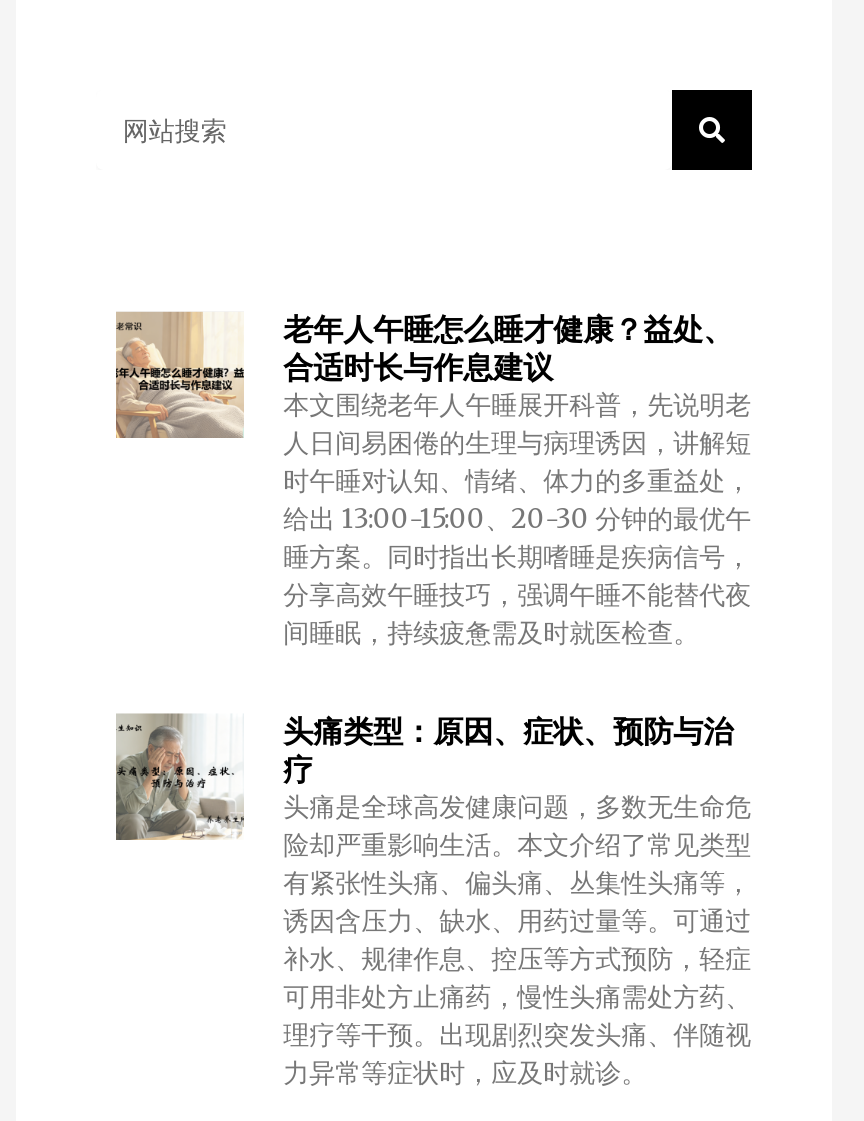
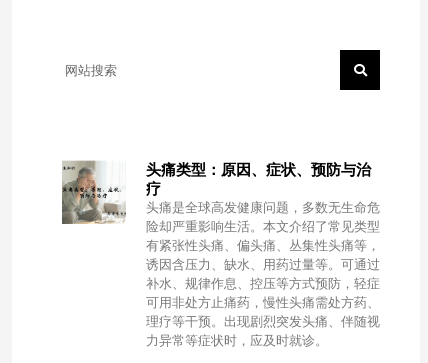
- [image]
- 老年人午睡怎么睡才健康？益处、
- 合适时长与作息建议
- 本文围绕老年人午睡展开科普，先说明老
- 人日间易困倦的生理与病理诱因，讲解短
- 时午睡对认知、情绪、体力的多重益处，
- 给出 13:00-15:00、20-30 分钟的最优午
- 睡方案。同时指出长期嗜睡是疾病信号，
- 分享高效午睡技巧，强调午睡不能替代夜
- 间睡眠，持续疲惫需及时就医检查。
